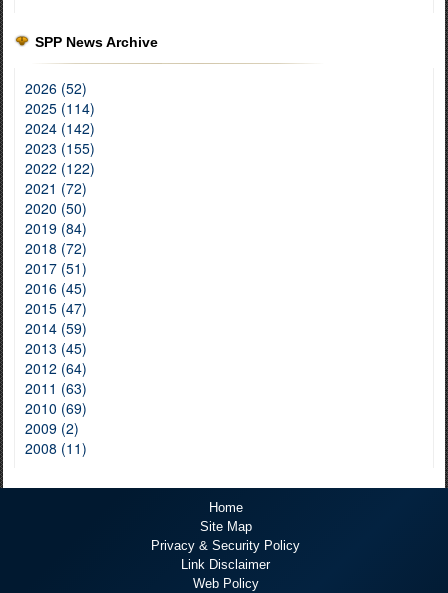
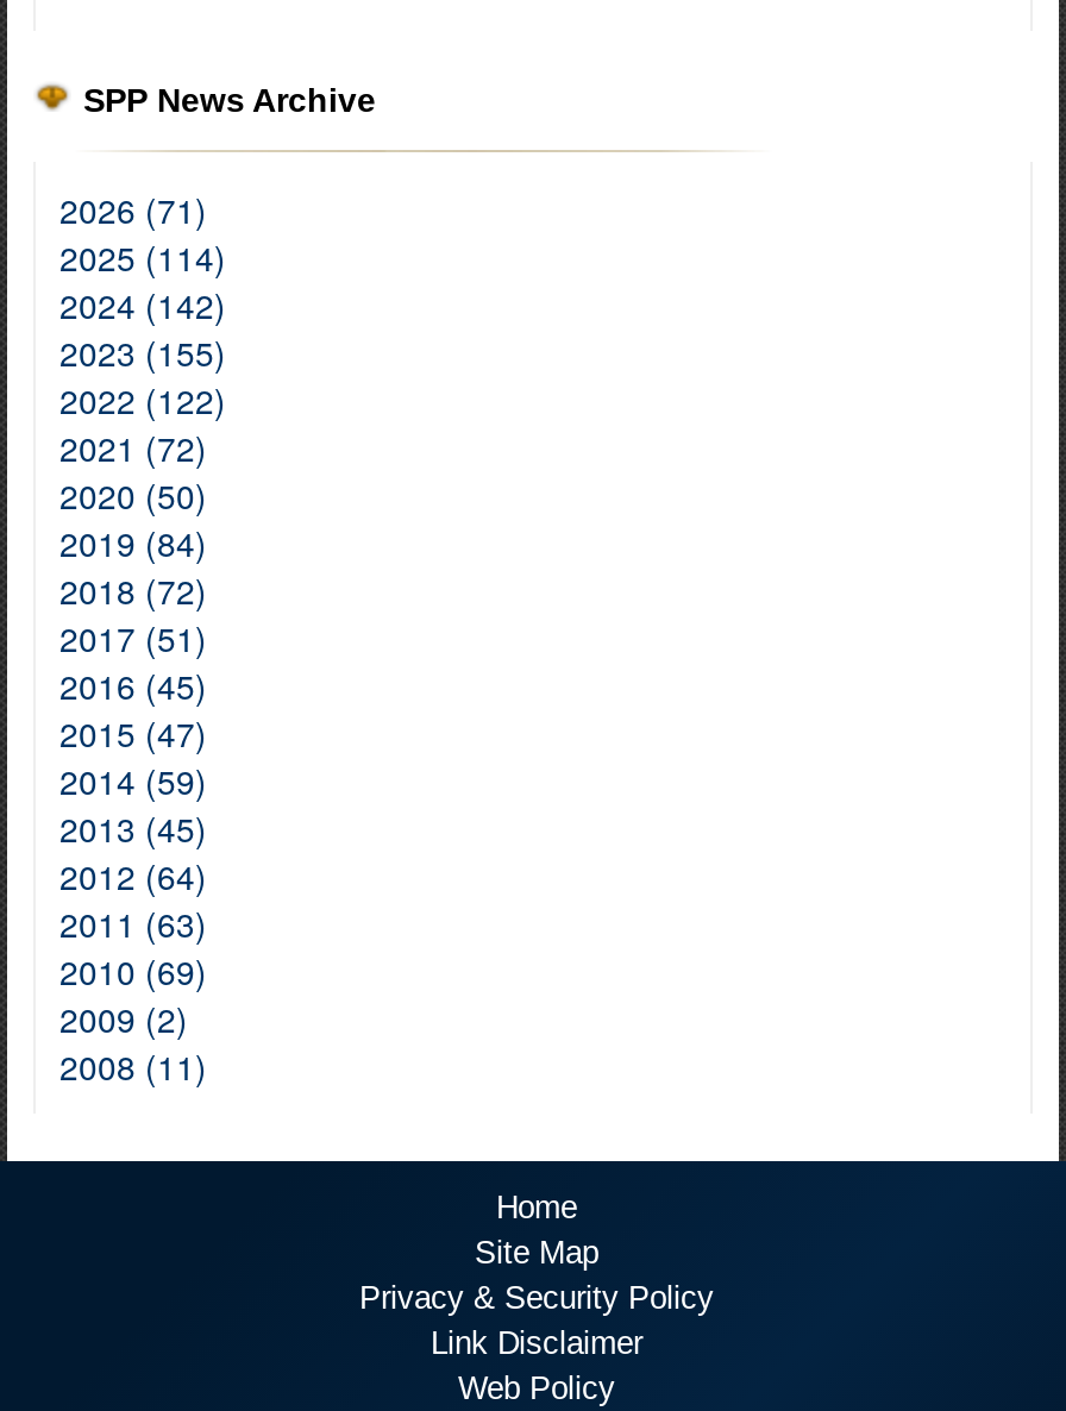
- 2026 (52)
+ 2026 (71)
